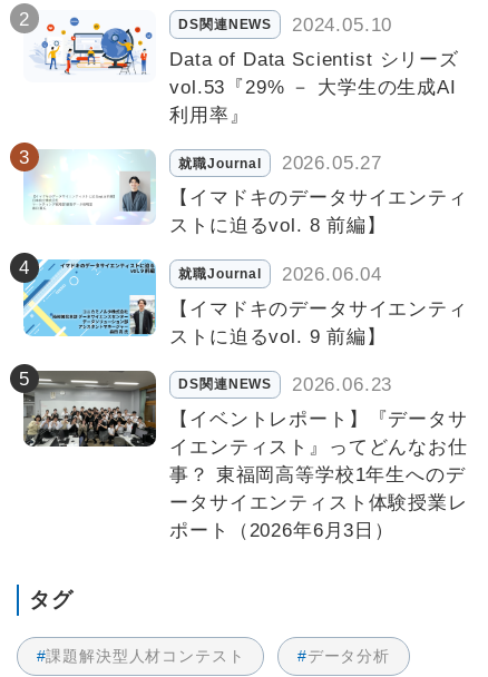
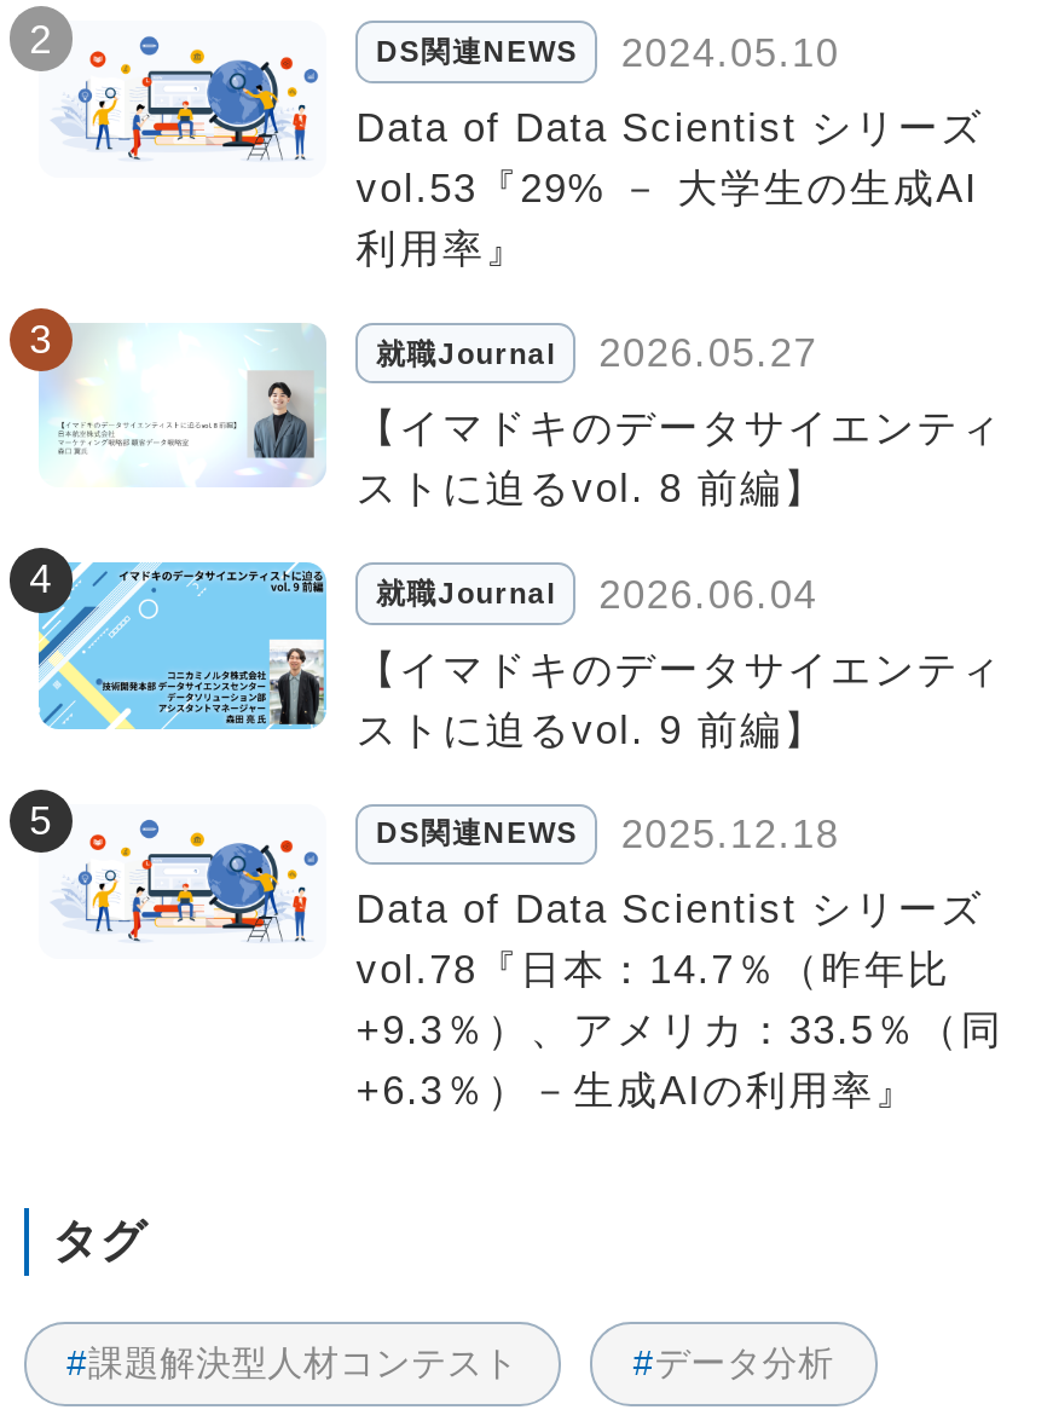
- [image]
- 【イベントレポート】『データサ
- イエンティスト』ってどんなお仕
- 事？ 東福岡高等学校1年生へのデ
- ータサイエンティスト体験授業レ
- ポート（2026年6月3日）
+ [image]
+ Data of Data Scientist シリーズ
+ vol.78『日本：14.7％（昨年比
+ +9.3％）、アメリカ：33.5％（同
+ +6.3％）－生成AIの利用率』

- DS関連NEWS 2026.06.23
+ DS関連NEWS 2025.12.18
